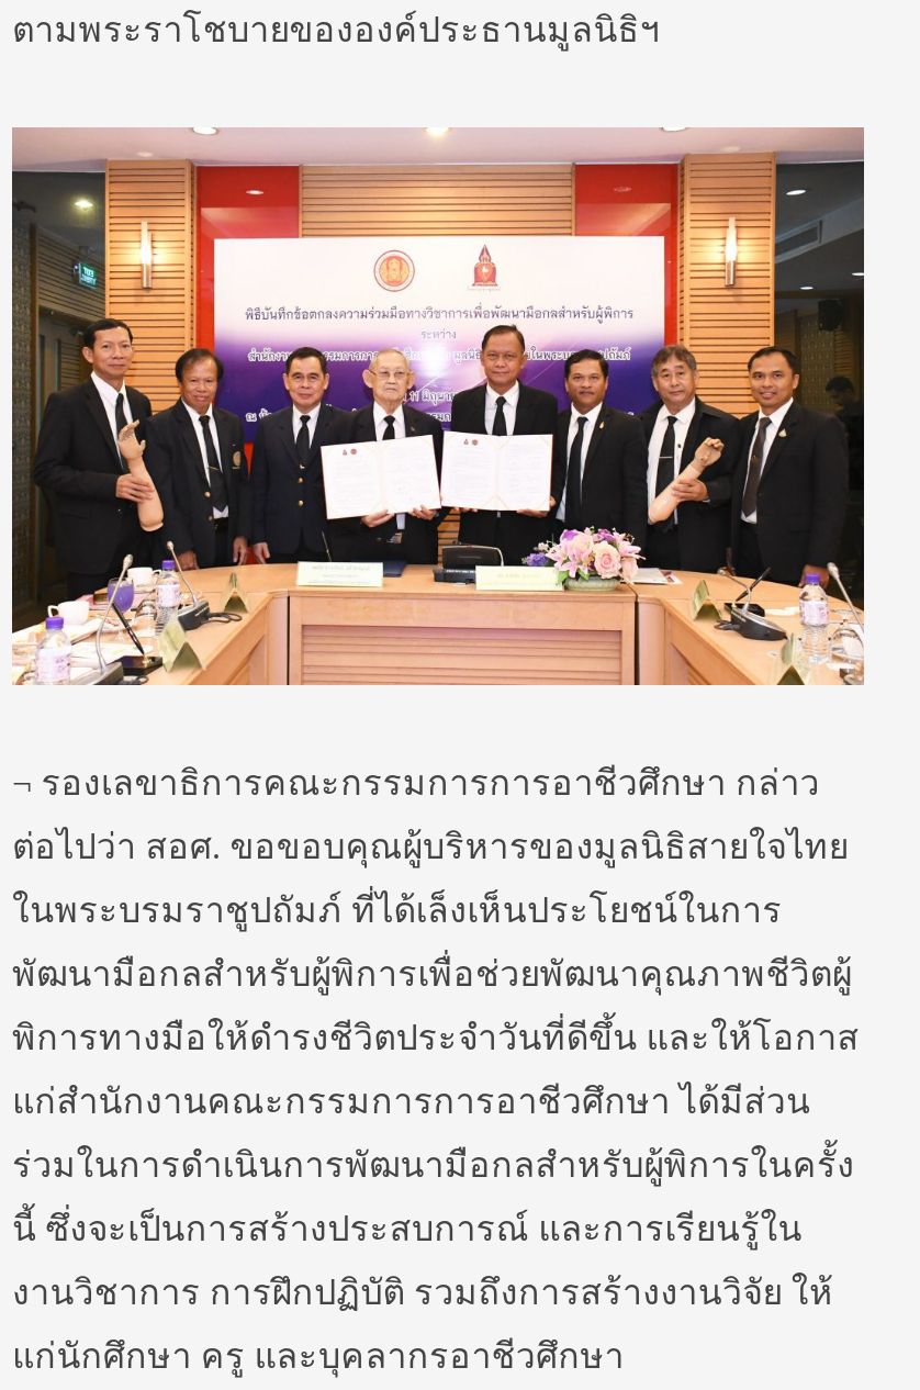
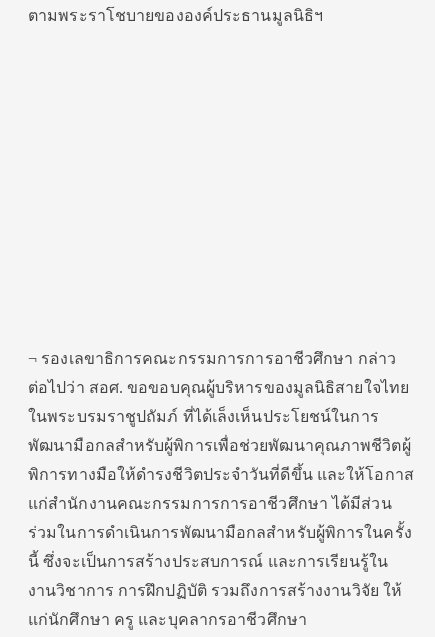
- [image]
